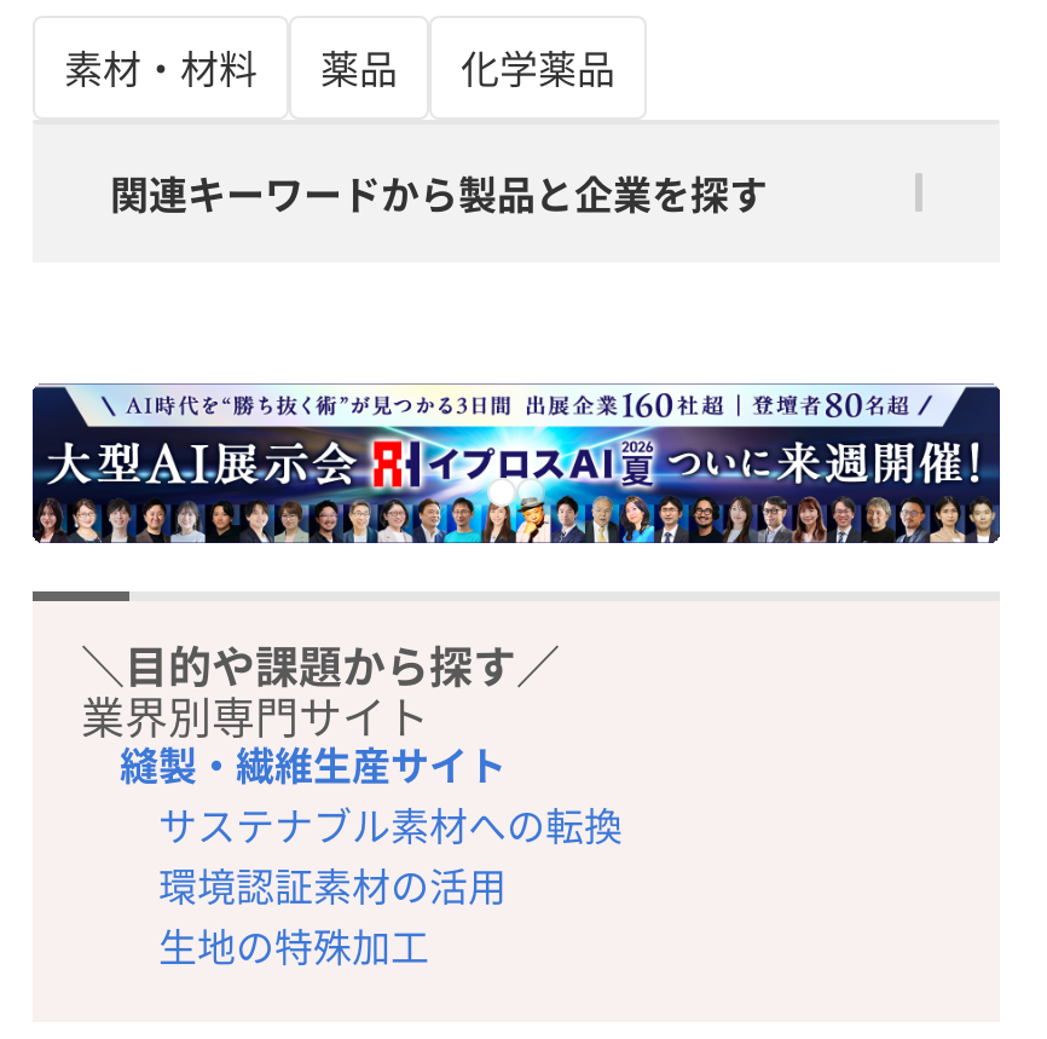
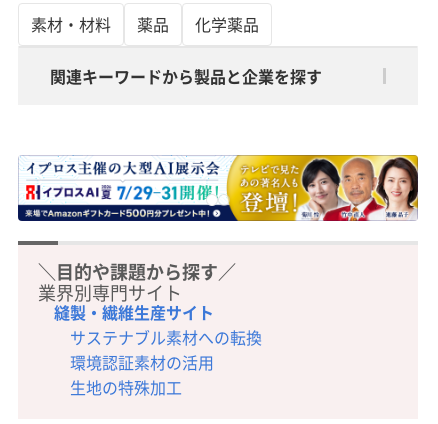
- [image]
+ [image]
